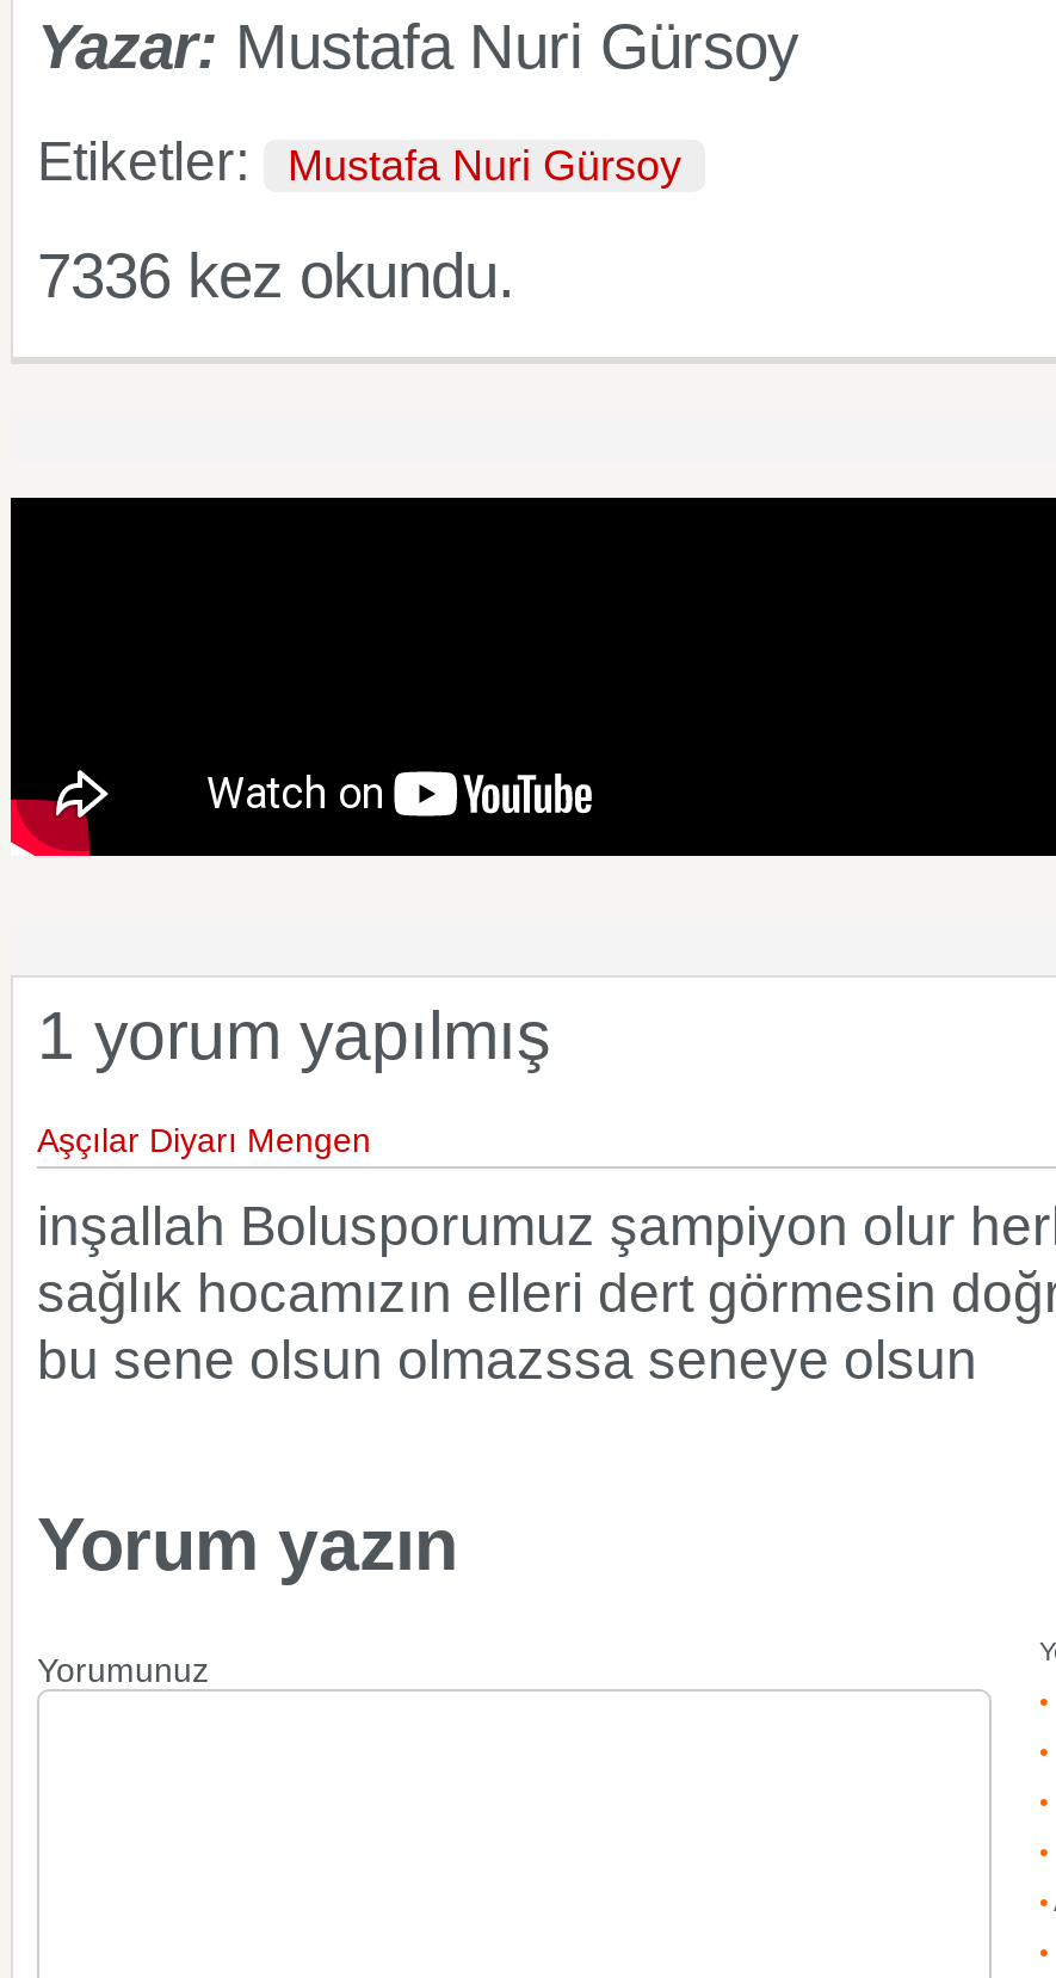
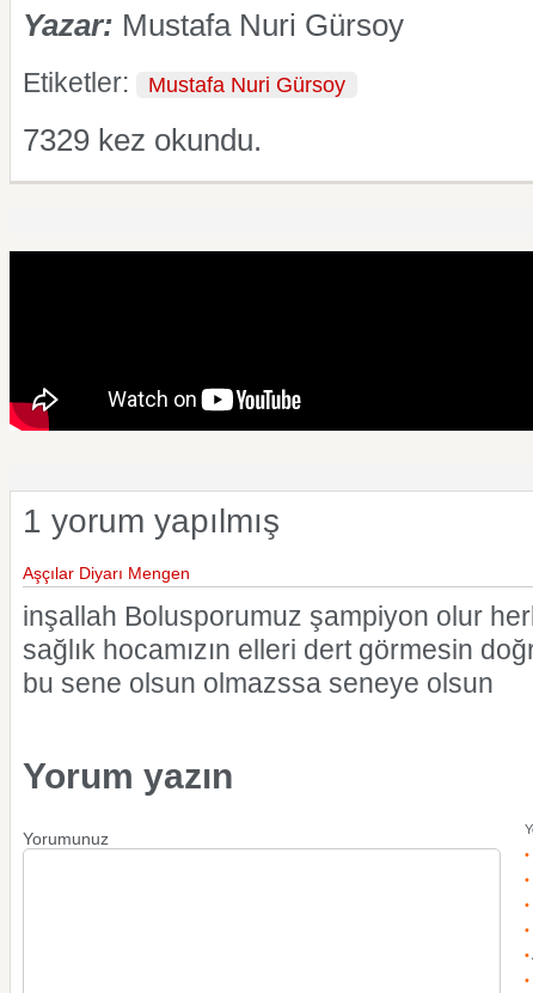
- 7336 kez okundu.
+ 7329 kez okundu.
